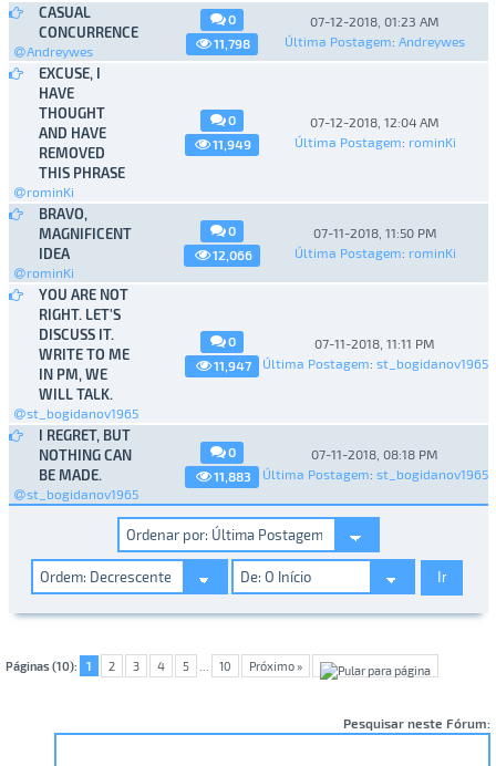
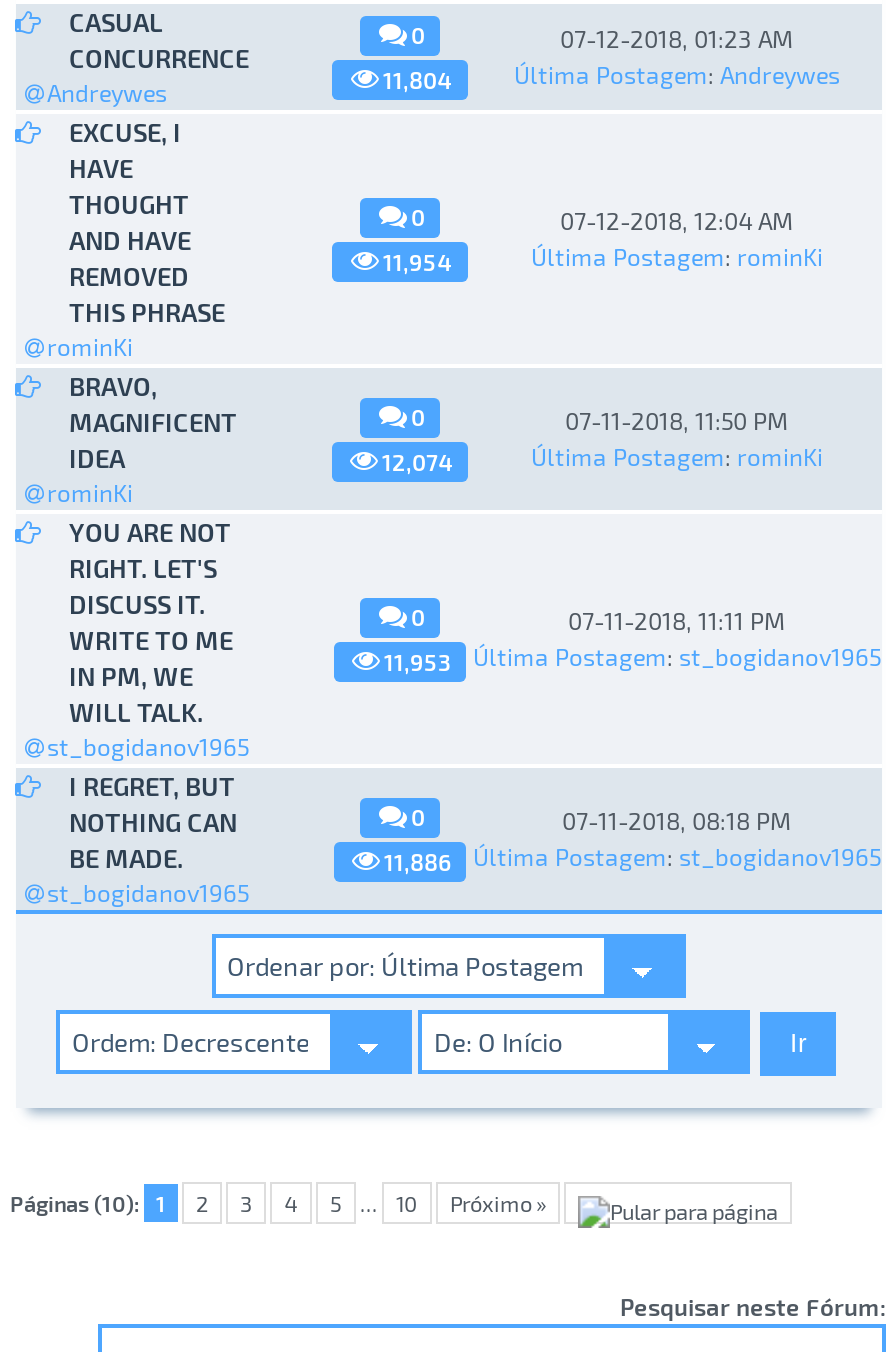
- 11,798
+ 11,804

- 11,949
+ 11,954

- 12,066
+ 12,074

- 11,947 Última Postagem: st_bogidanov1965
+ 11,953 Última Postagem: st_bogidanov1965

- 11,883 Última Postagem: st_bogidanov1965
+ 11,886 Última Postagem: st_bogidanov1965
